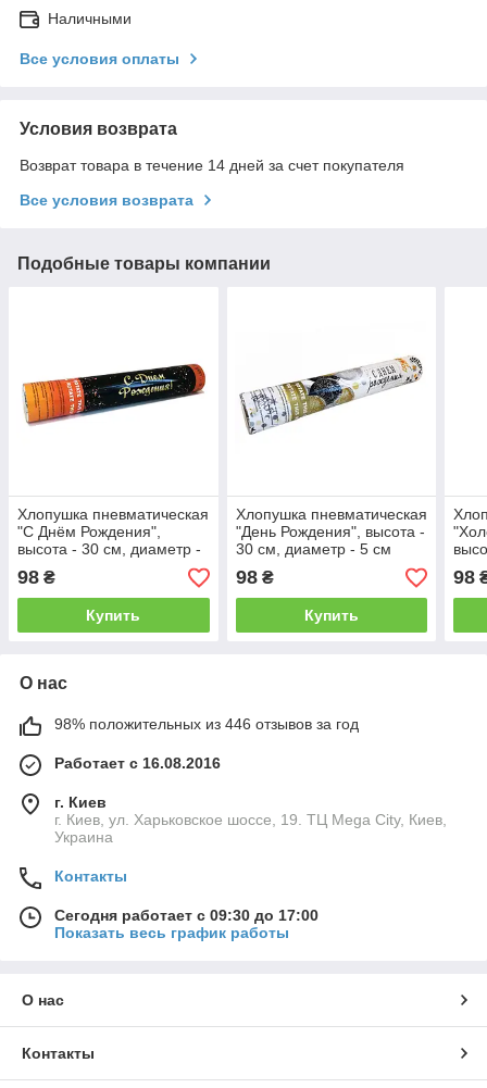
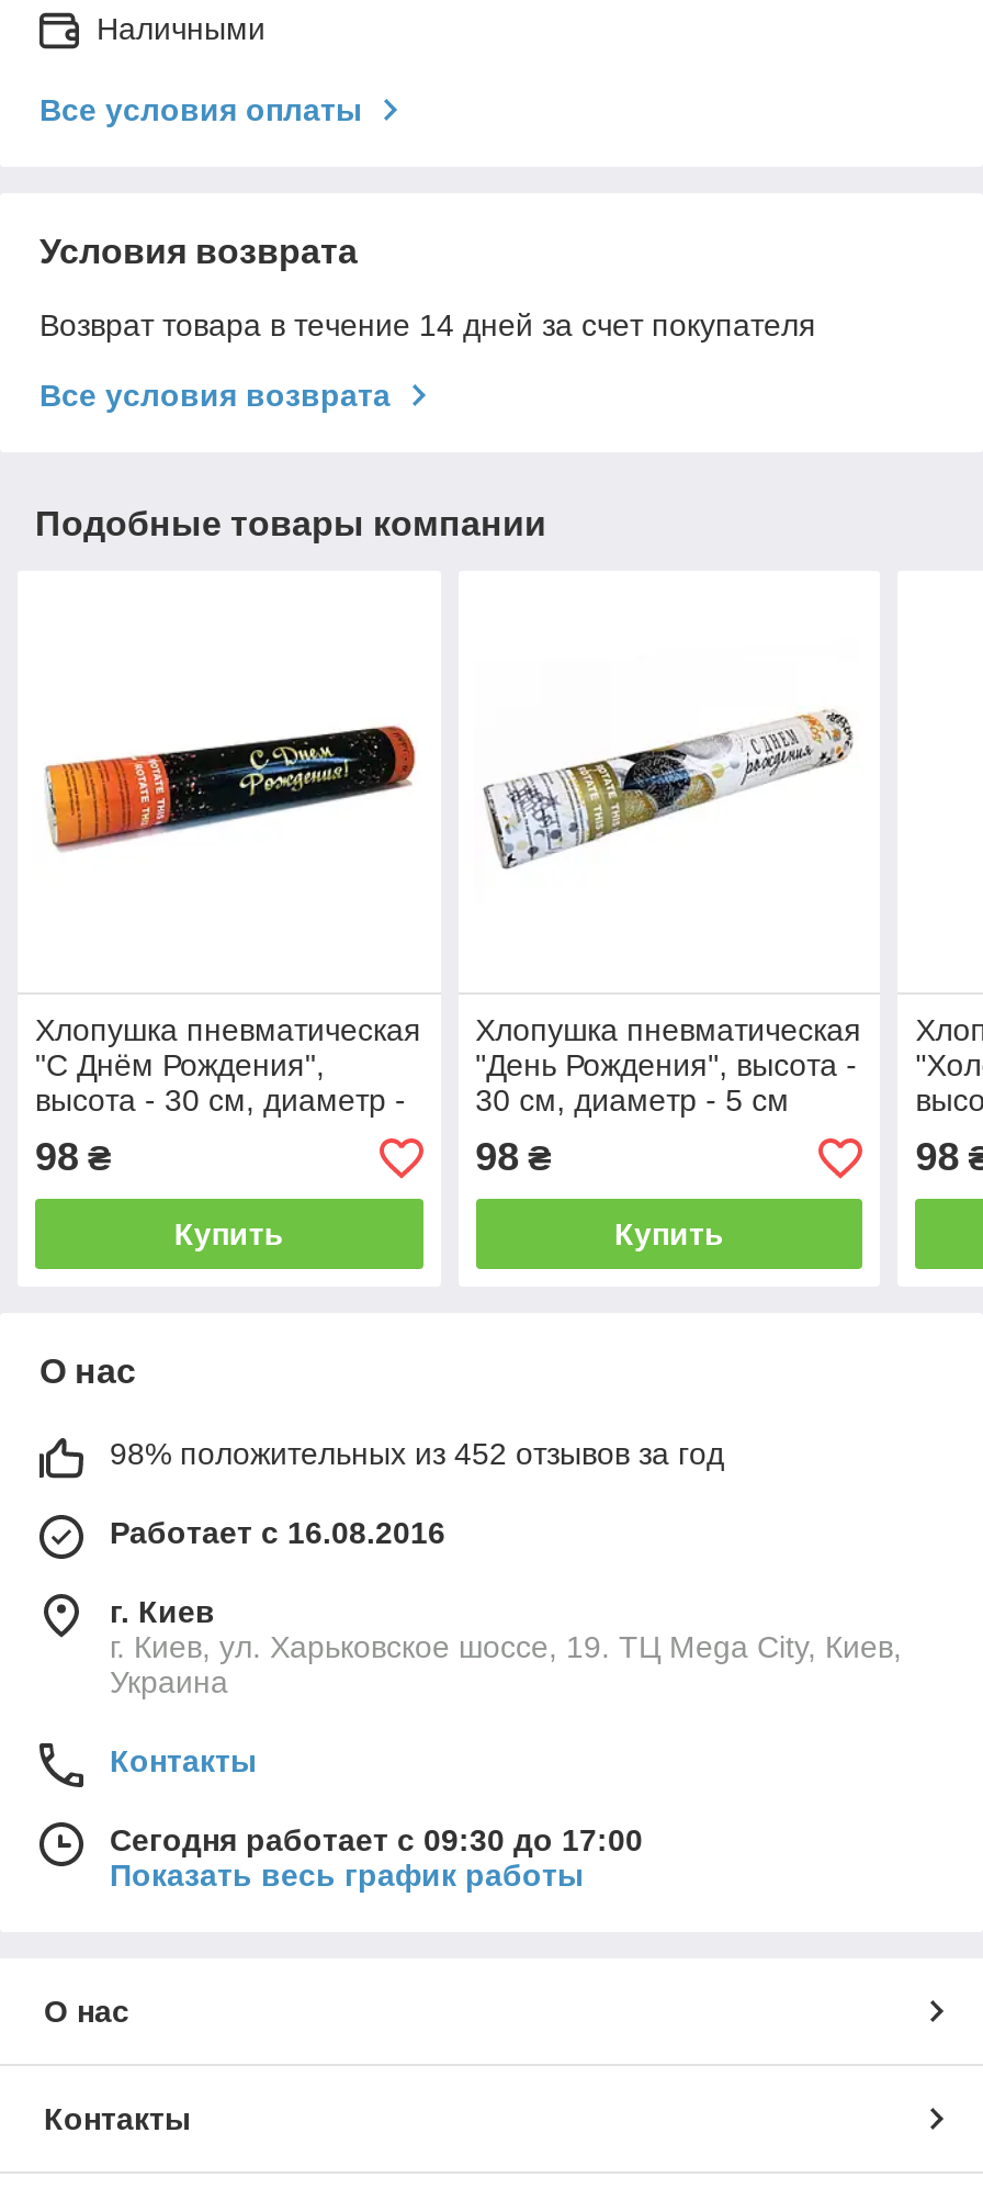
- 98% положительных из 446 отзывов за год
+ 98% положительных из 452 отзывов за год
